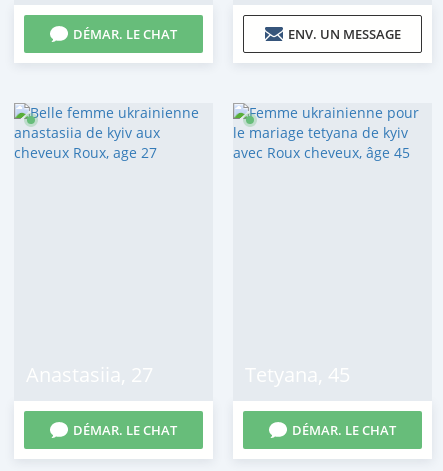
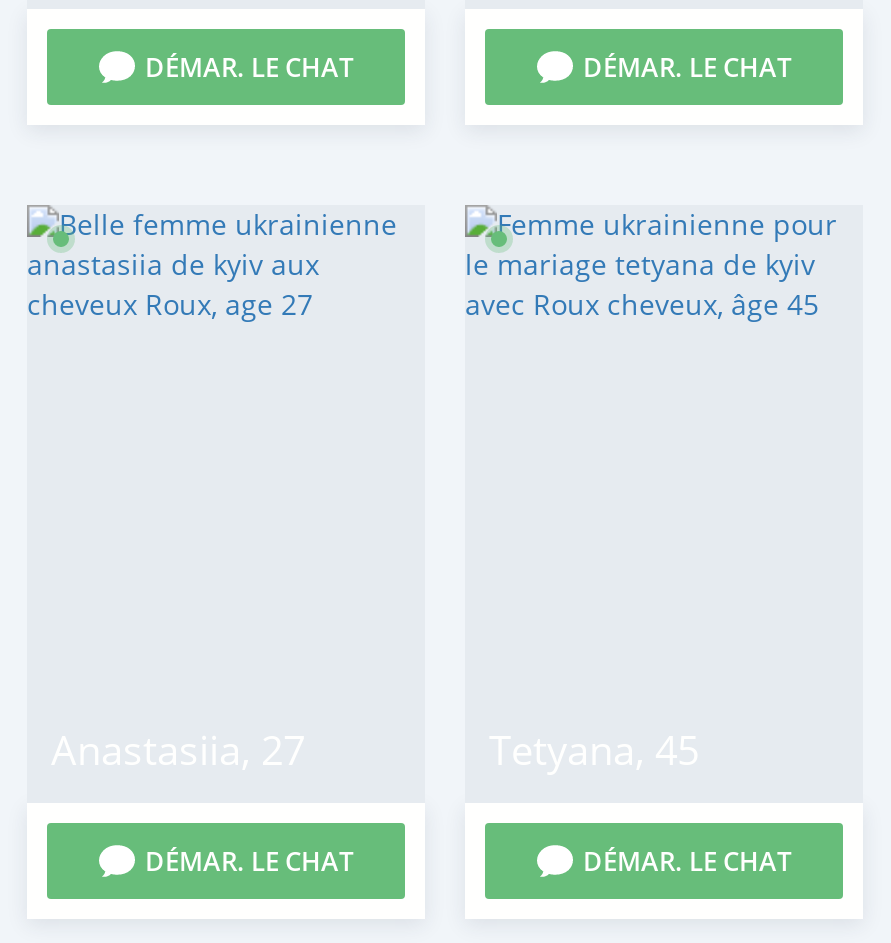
- ENV. UN MESSAGE
+ DÉMAR. LE CHAT
